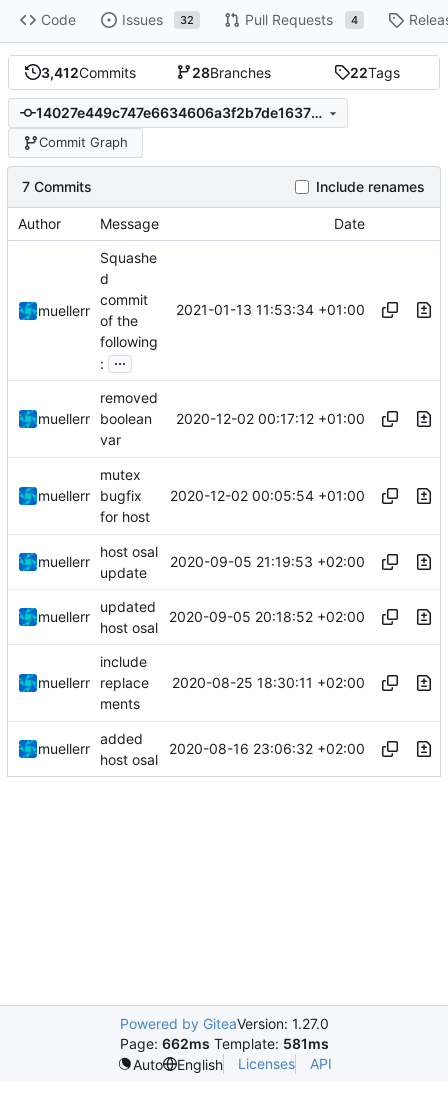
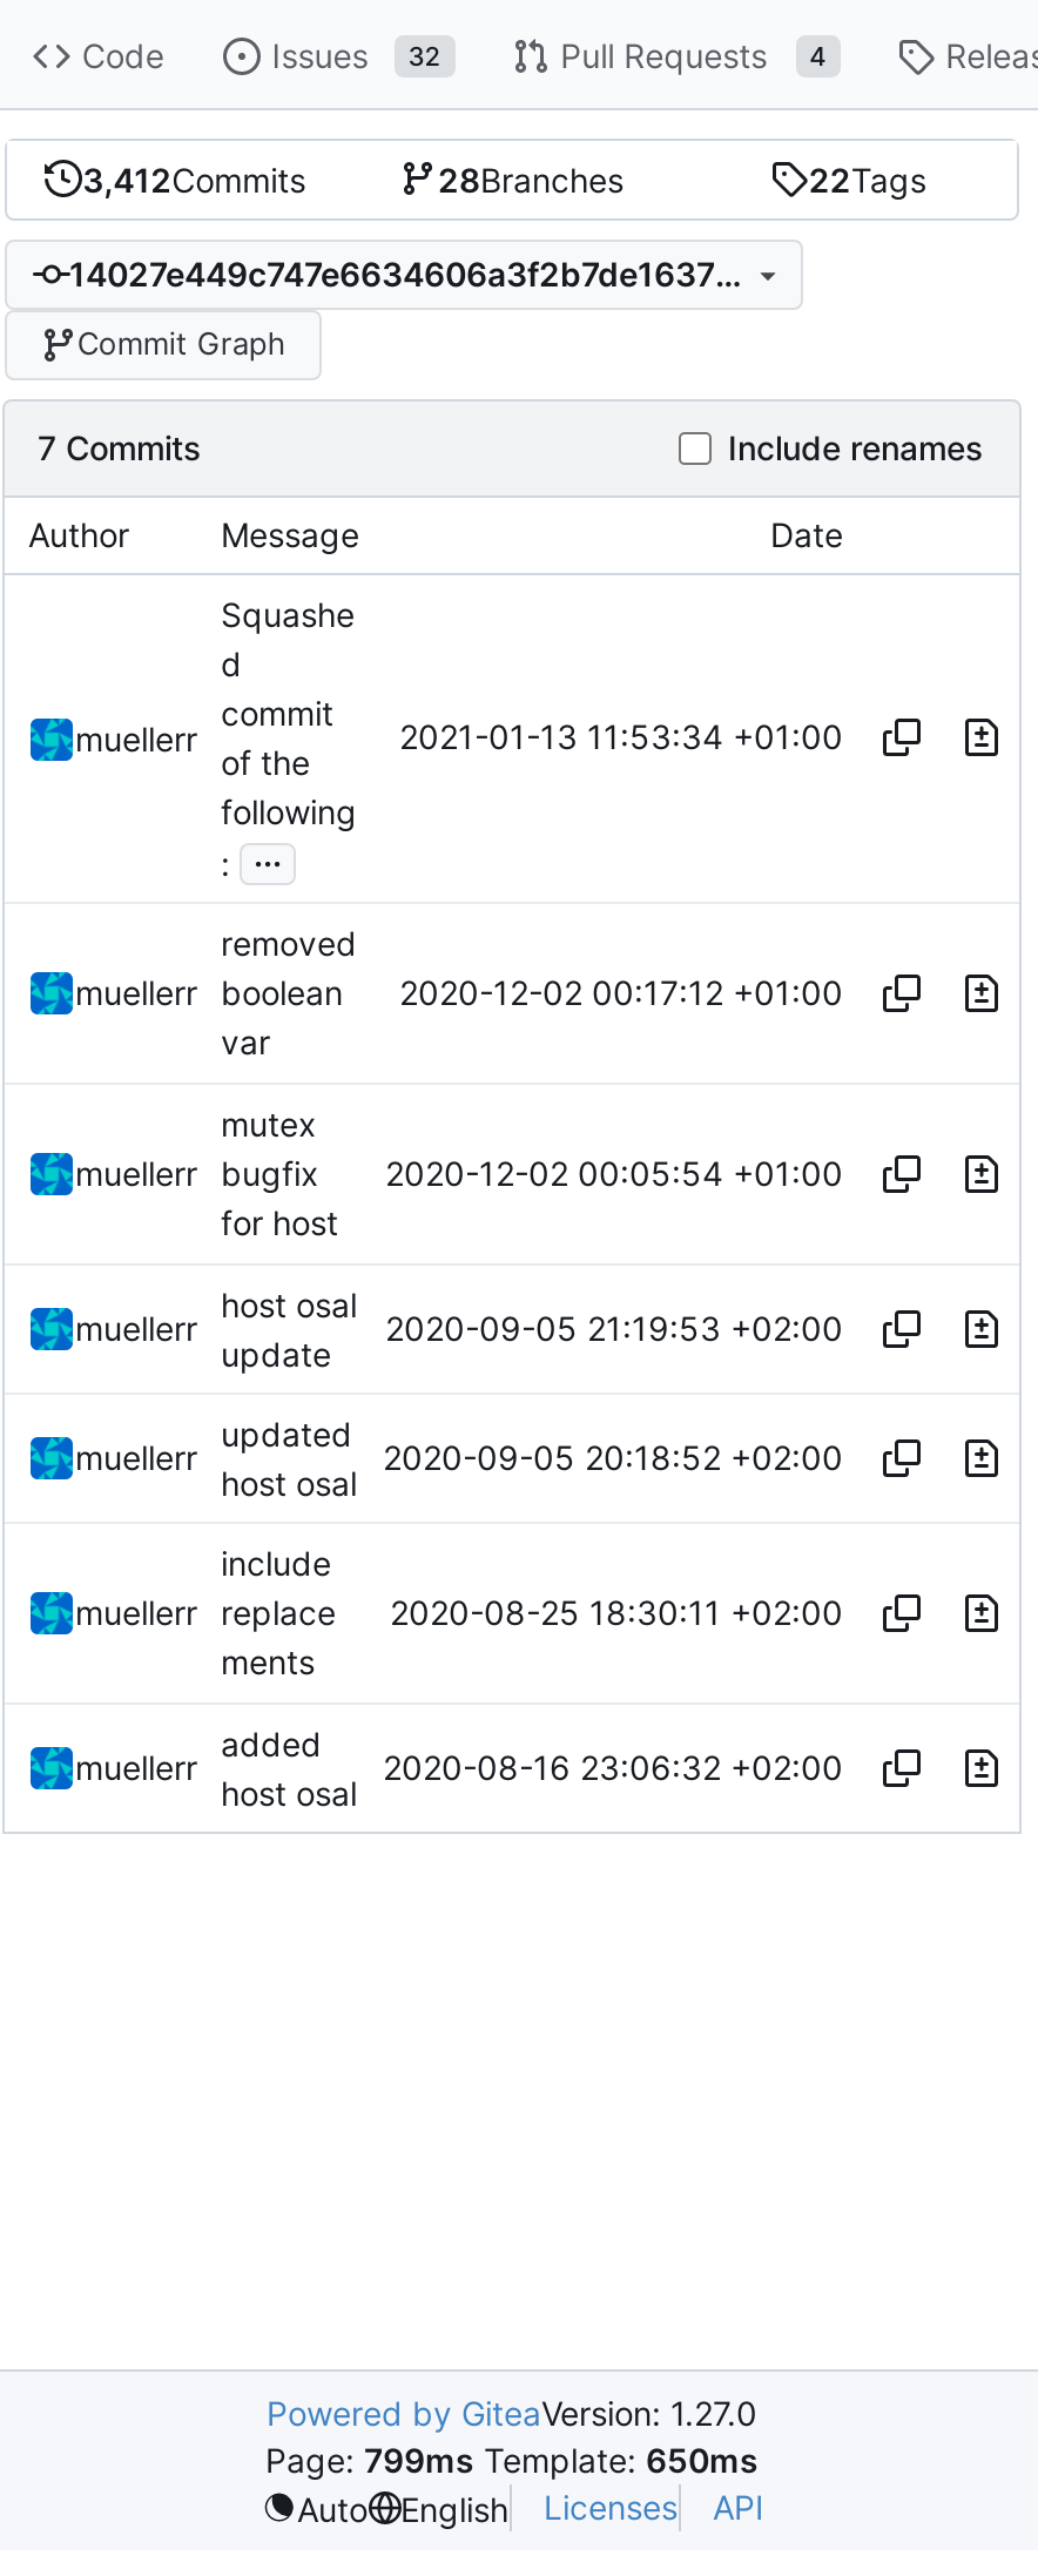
- Page: 662ms Template: 581ms
+ Page: 799ms Template: 650ms
